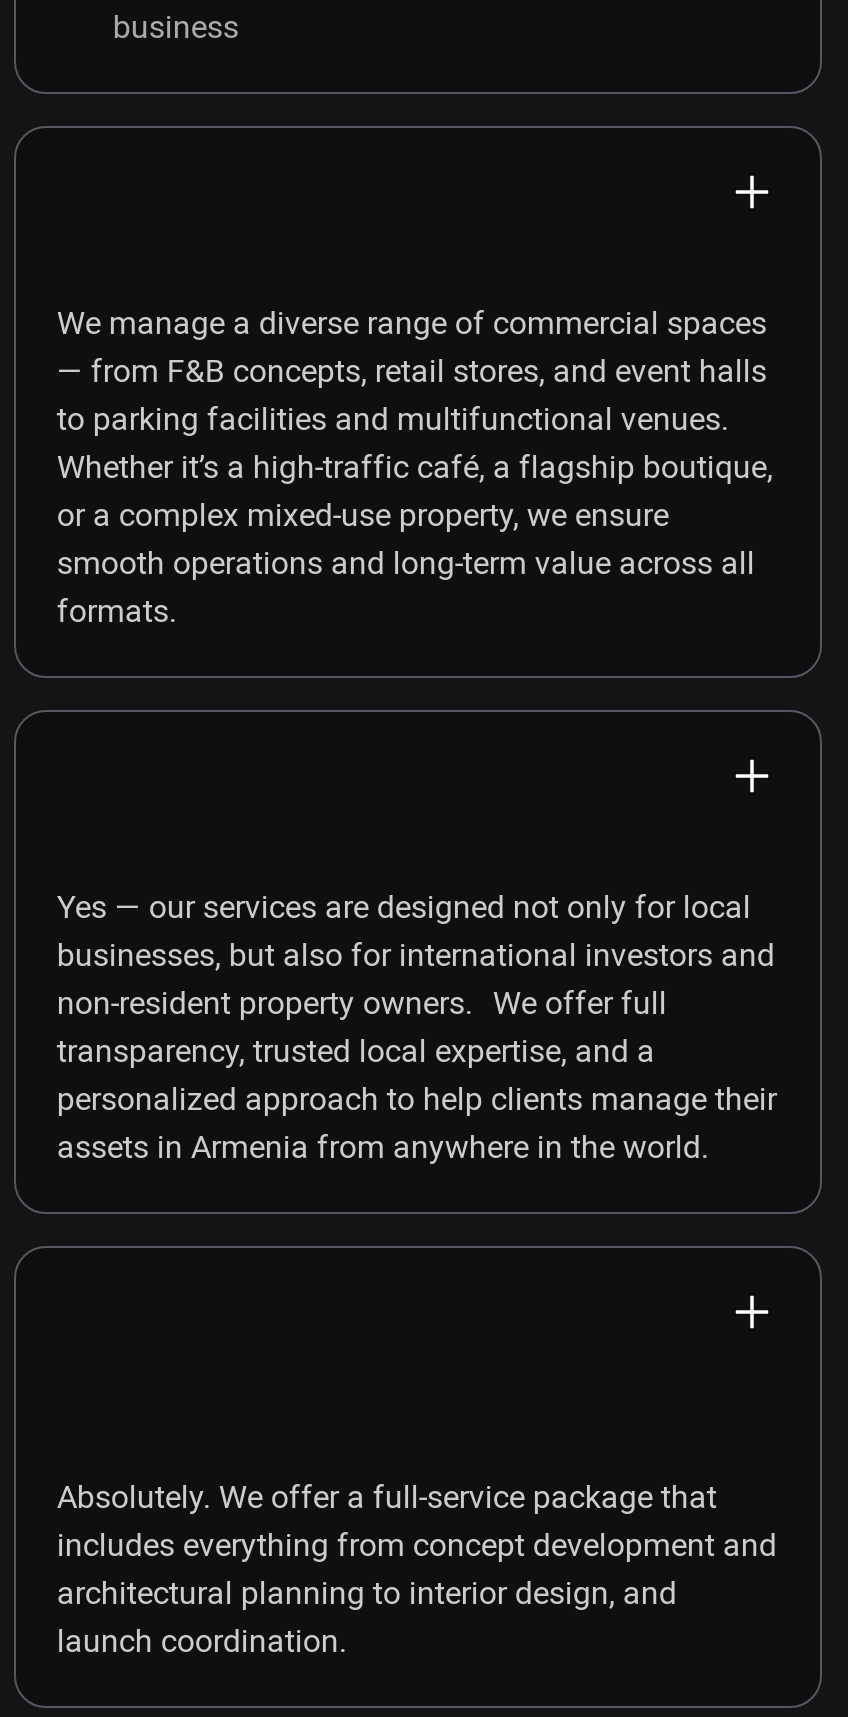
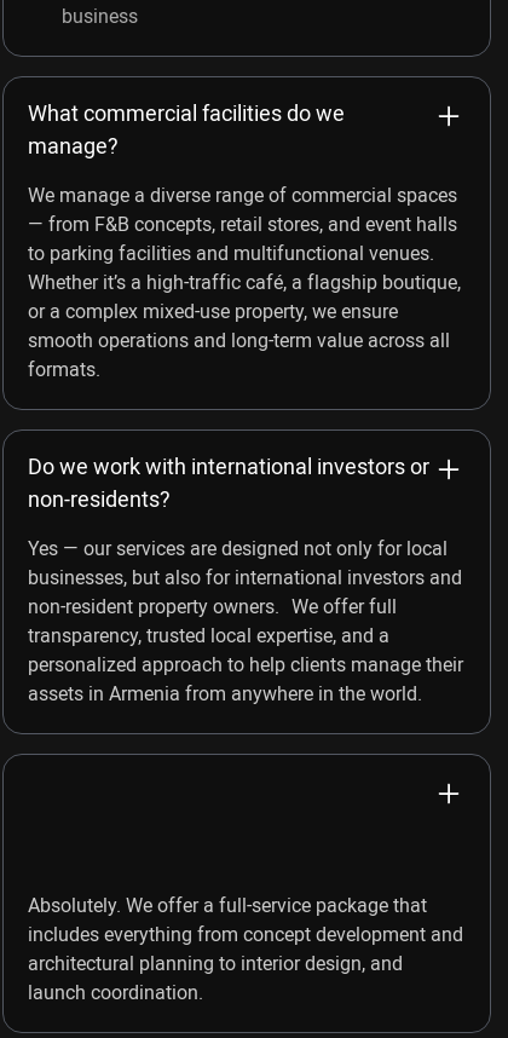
+ What commercia l facilities do we
+ manage?

+ Do we work with i nternationa l i nvestors or
+ non-residents?
